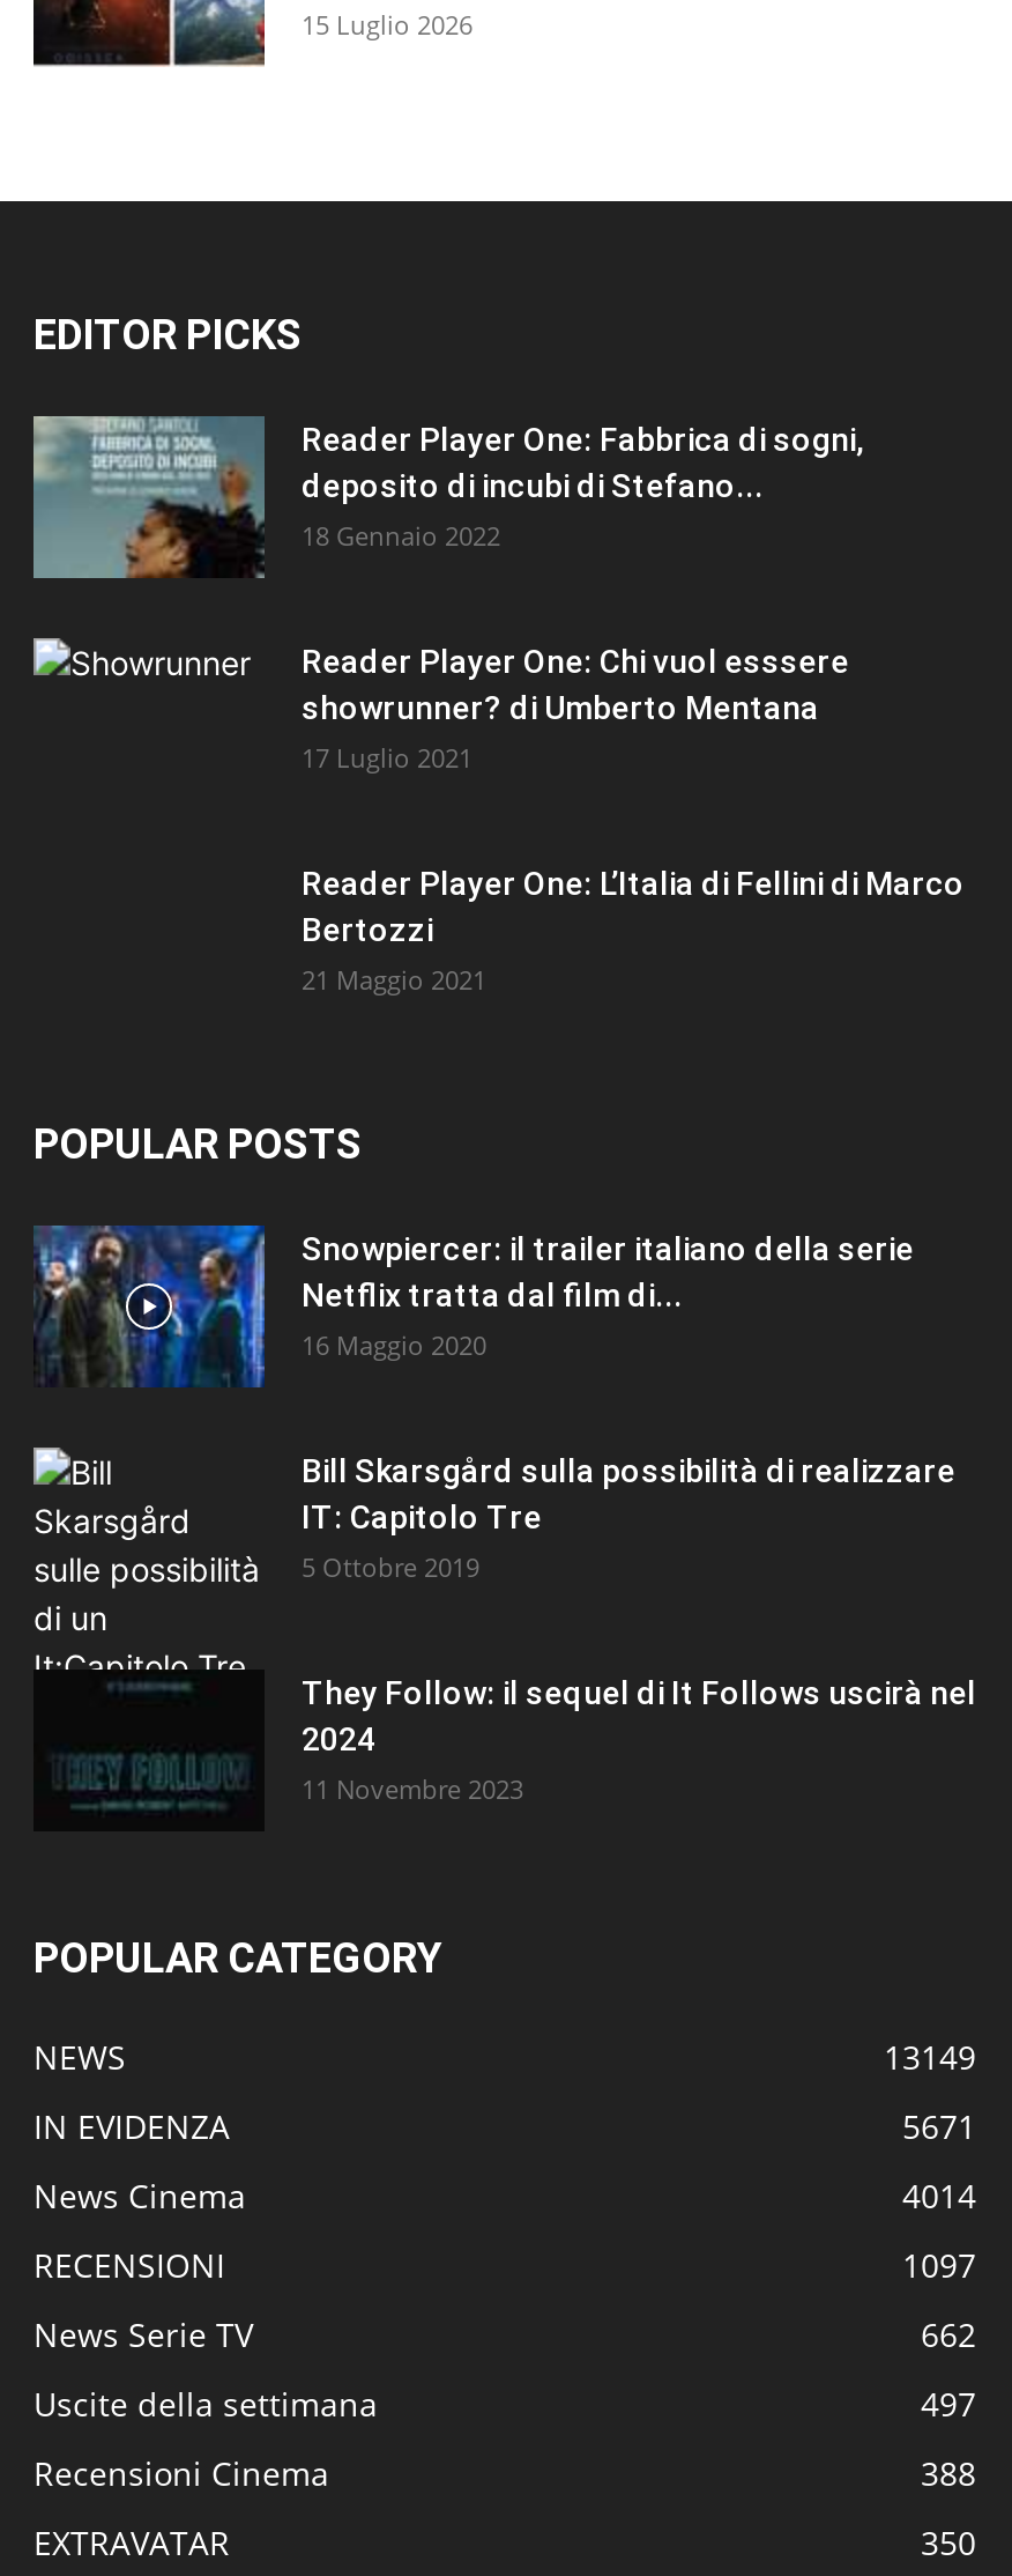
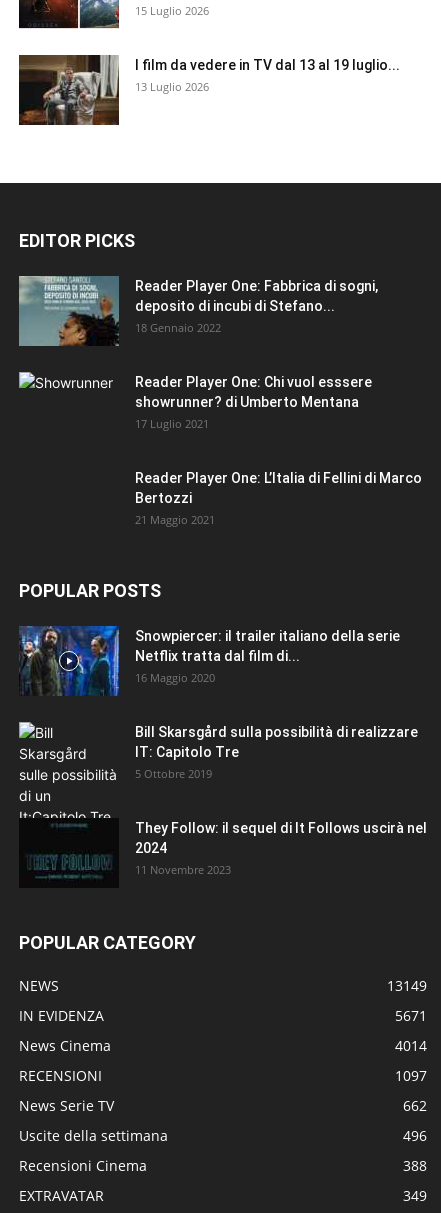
+ [image]
+ I film da vedere in TV dal 13 al 19 luglio...
+ 13 Luglio 2026

- 497
+ 496

- 350
+ 349
